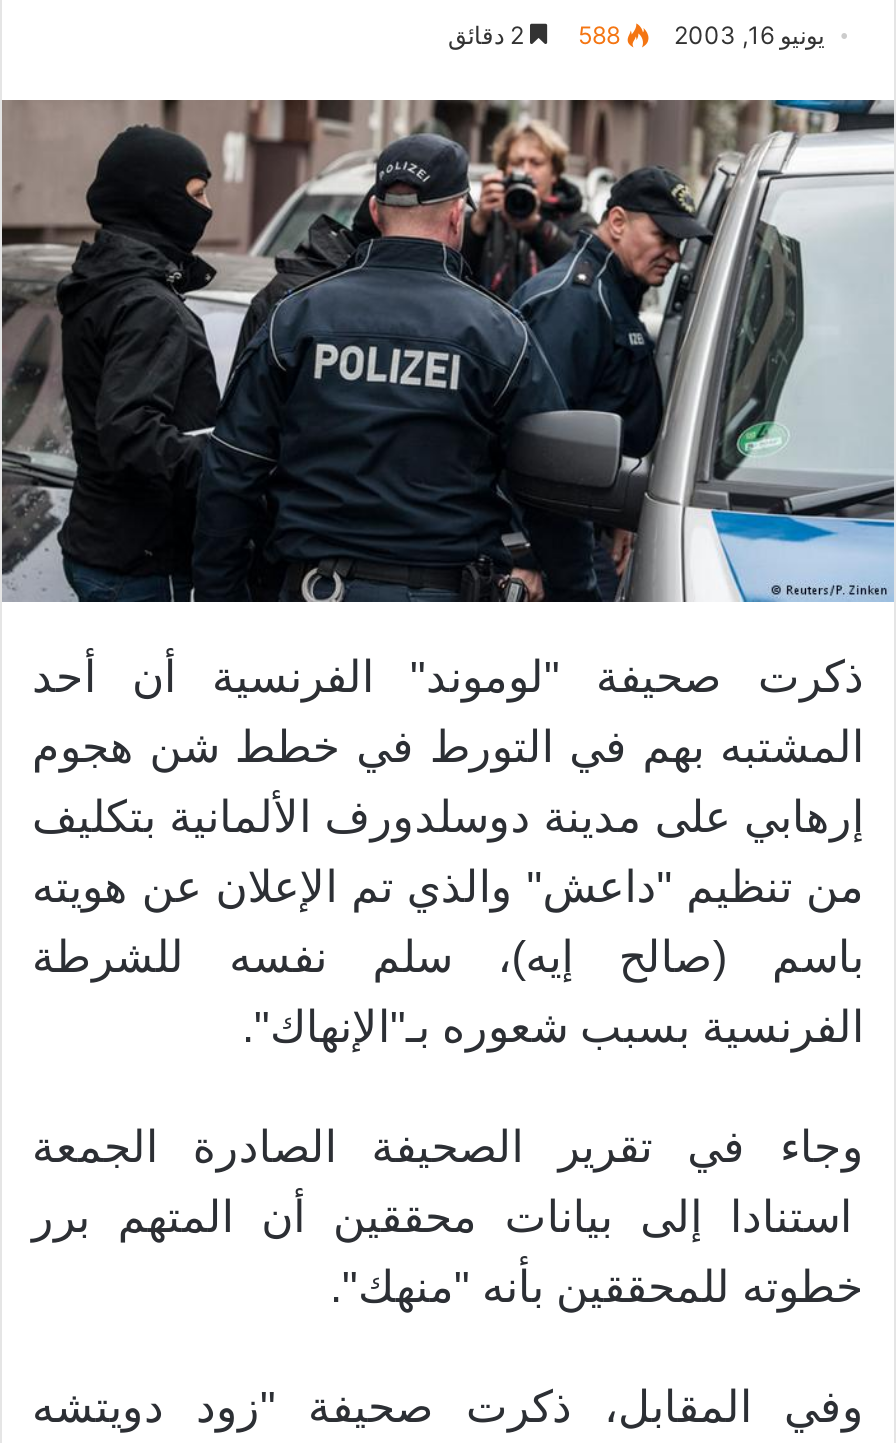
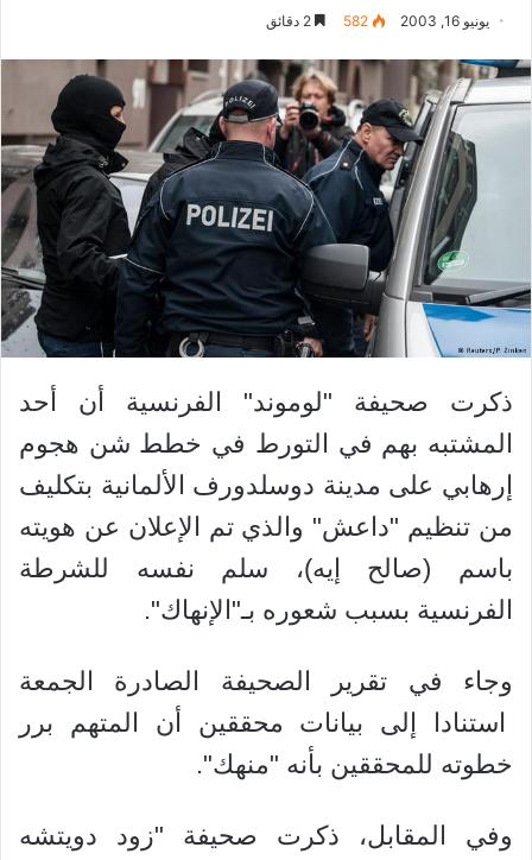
- 588
+ 582
